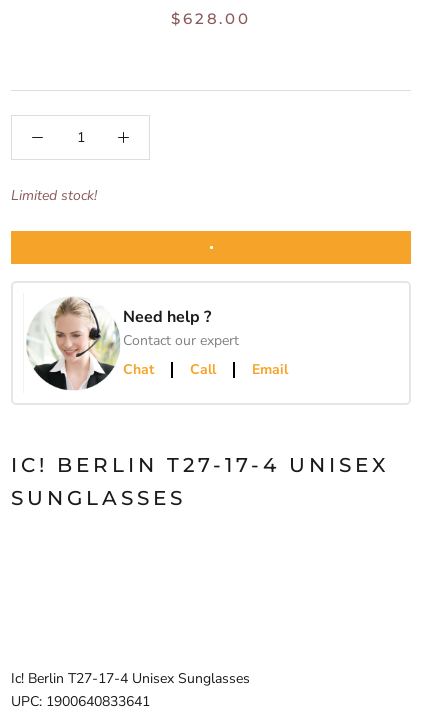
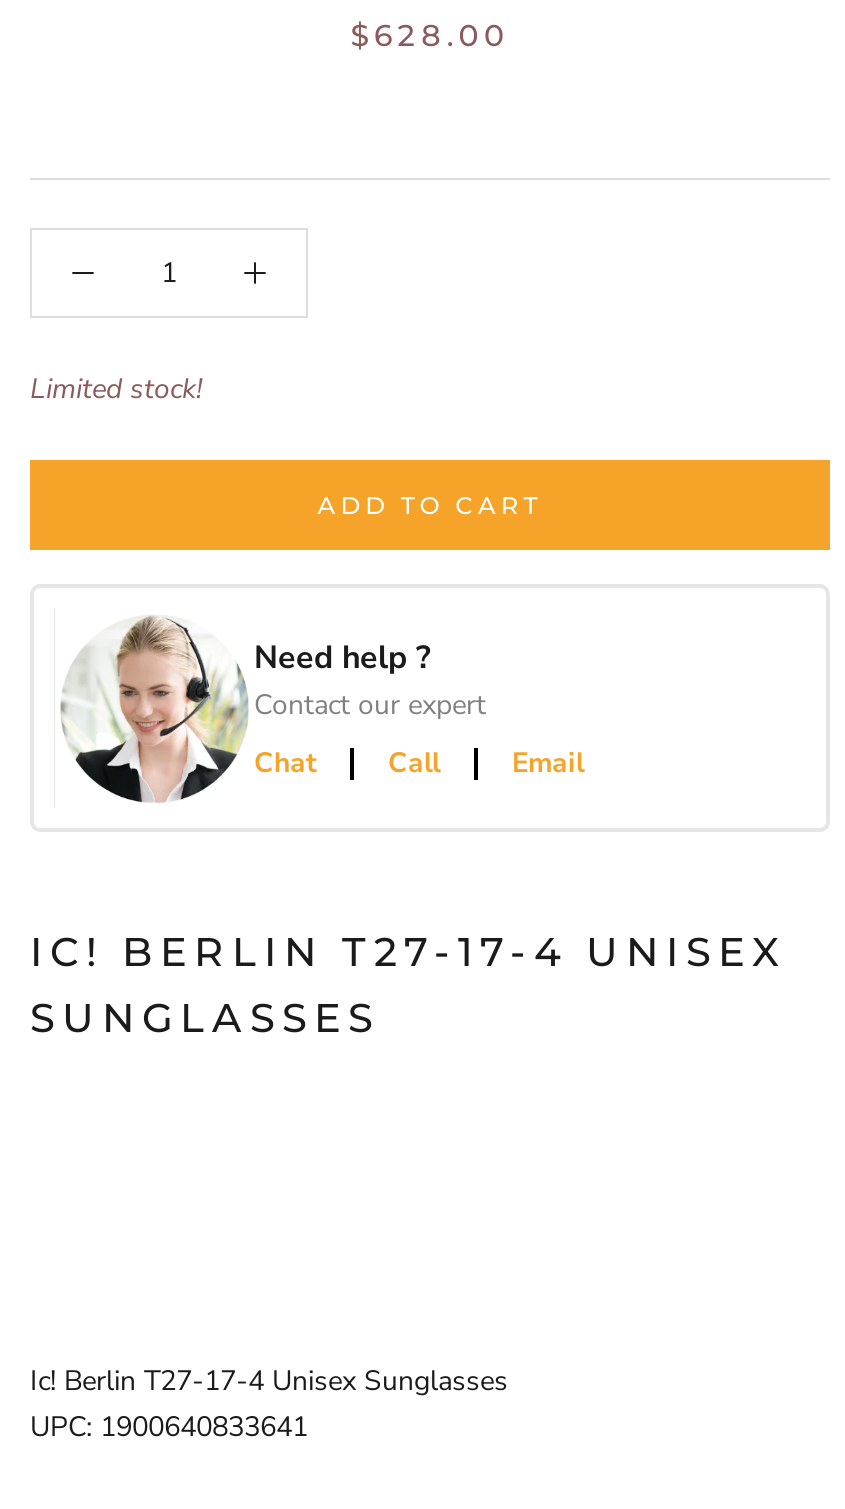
+ ADD TO CART
